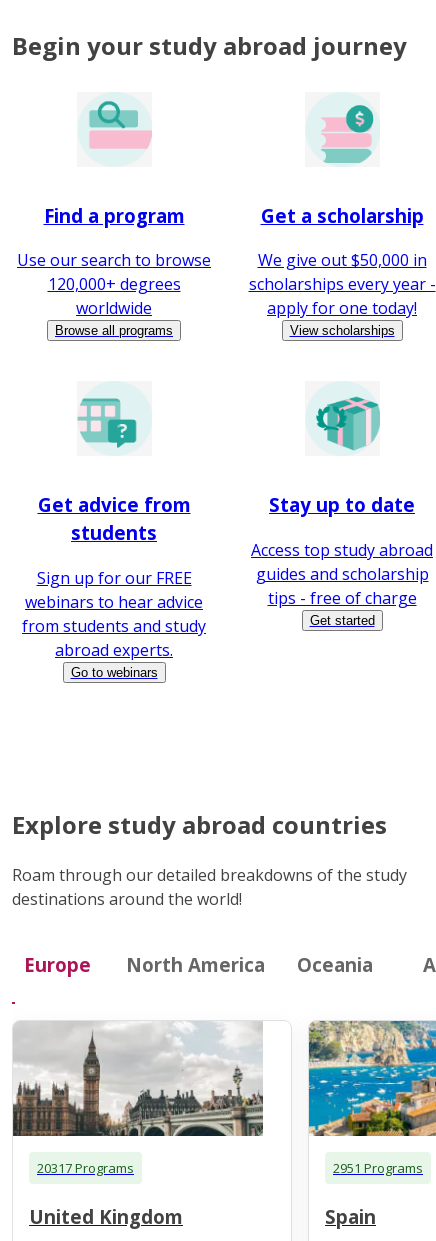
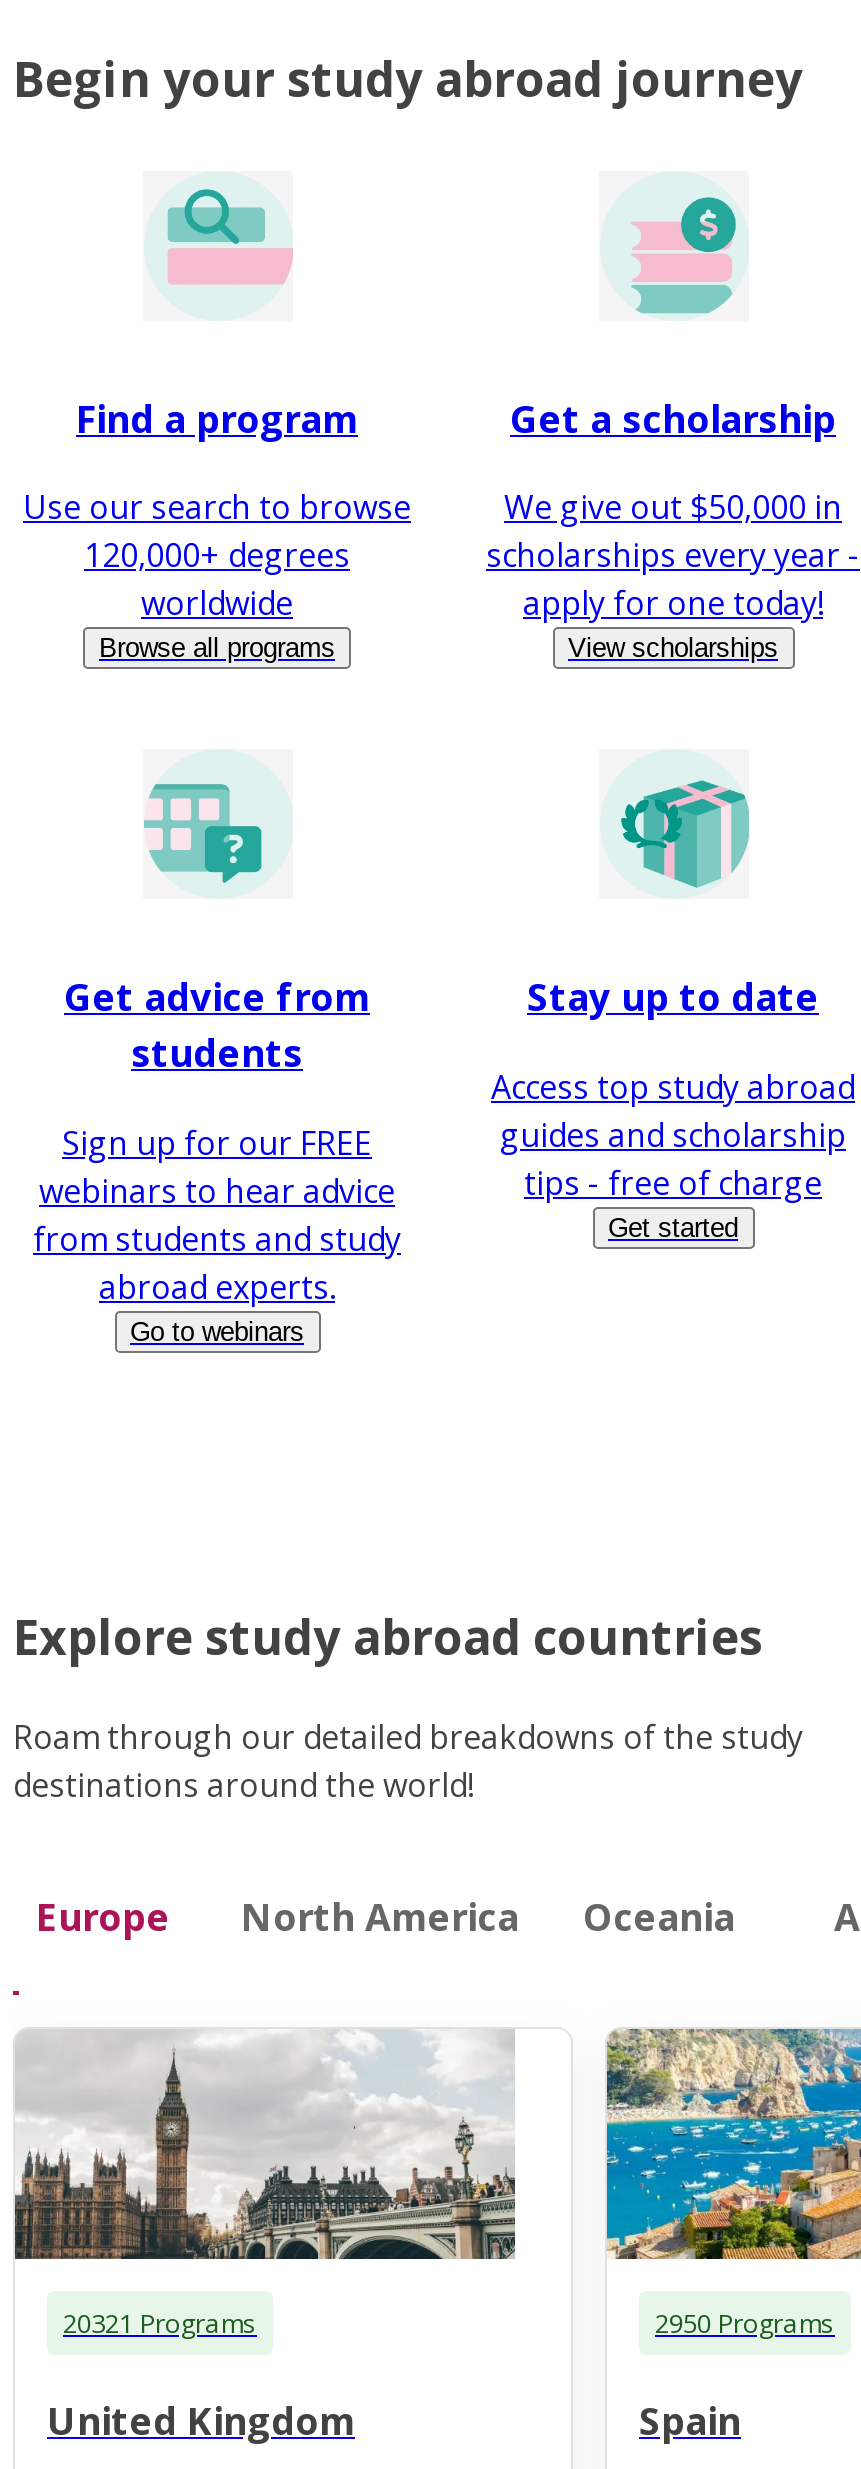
- 20317 Programs
+ 20321 Programs

- 2951 Programs
+ 2950 Programs
